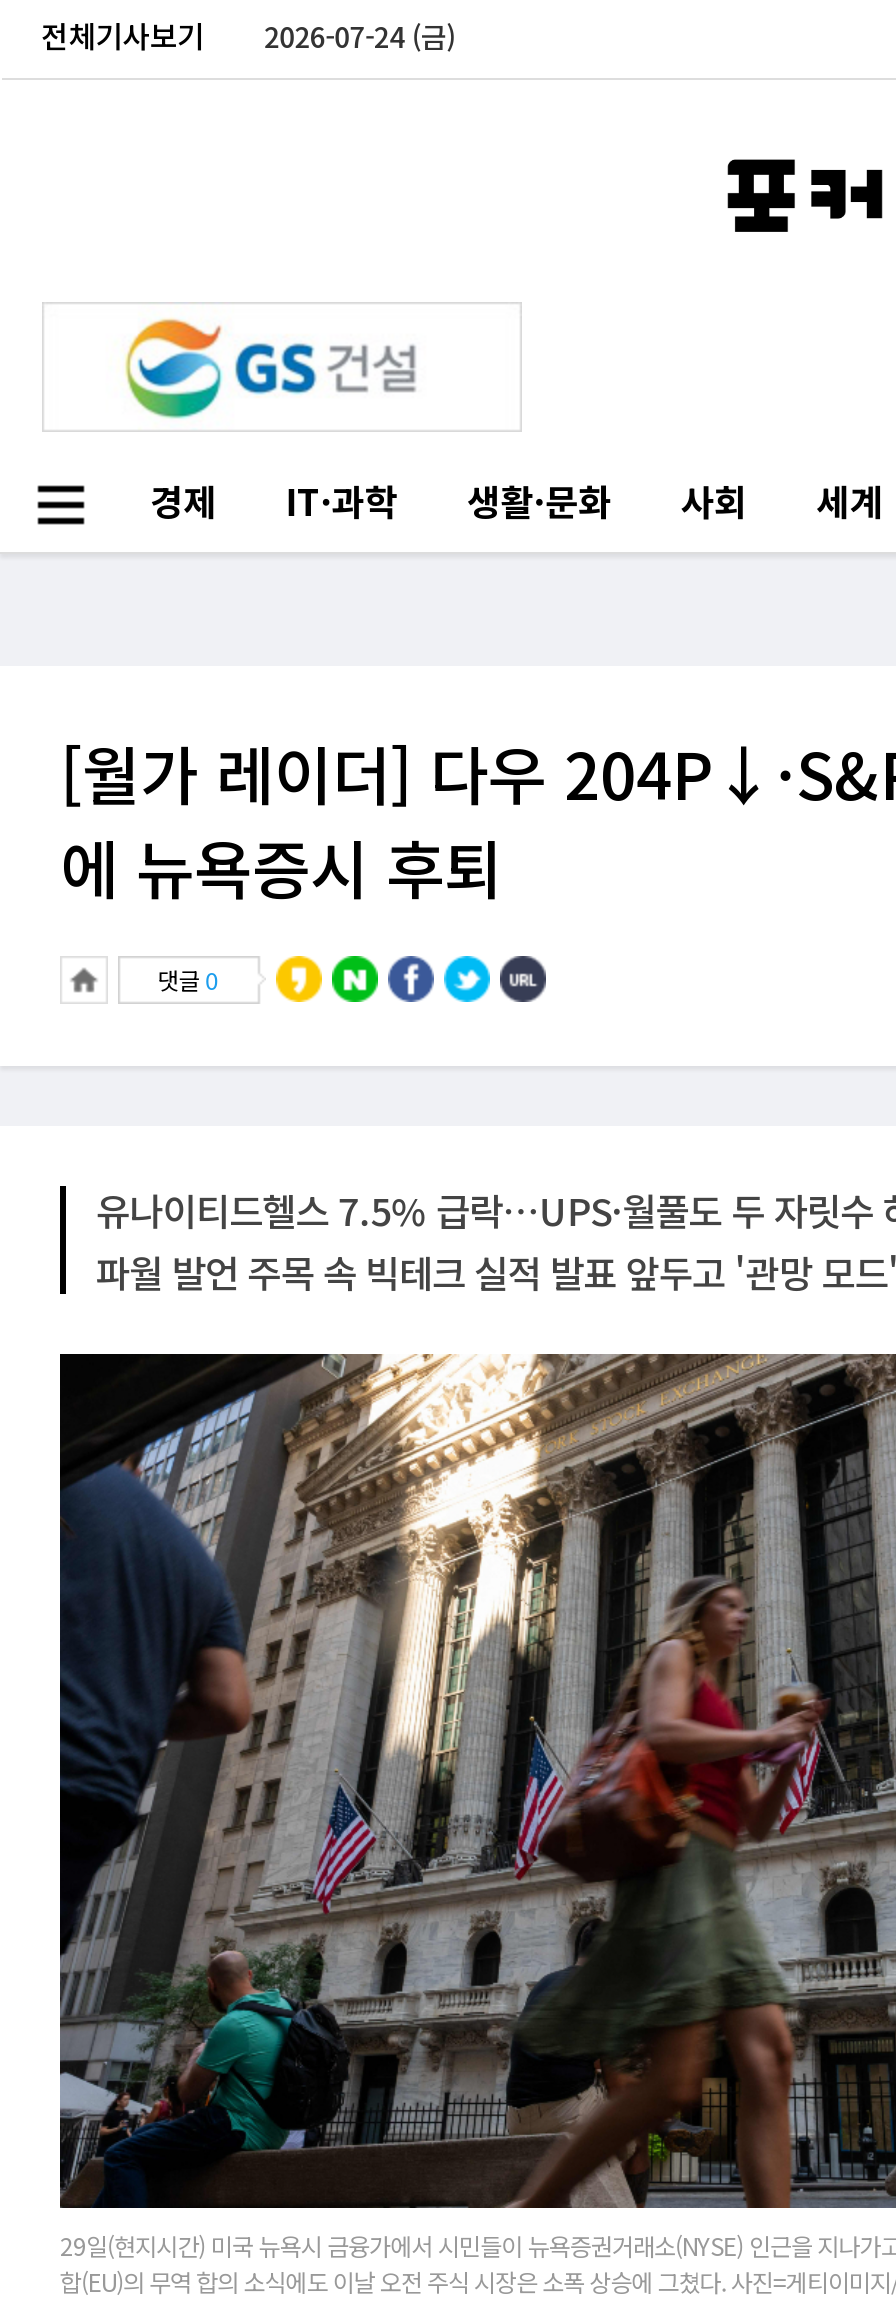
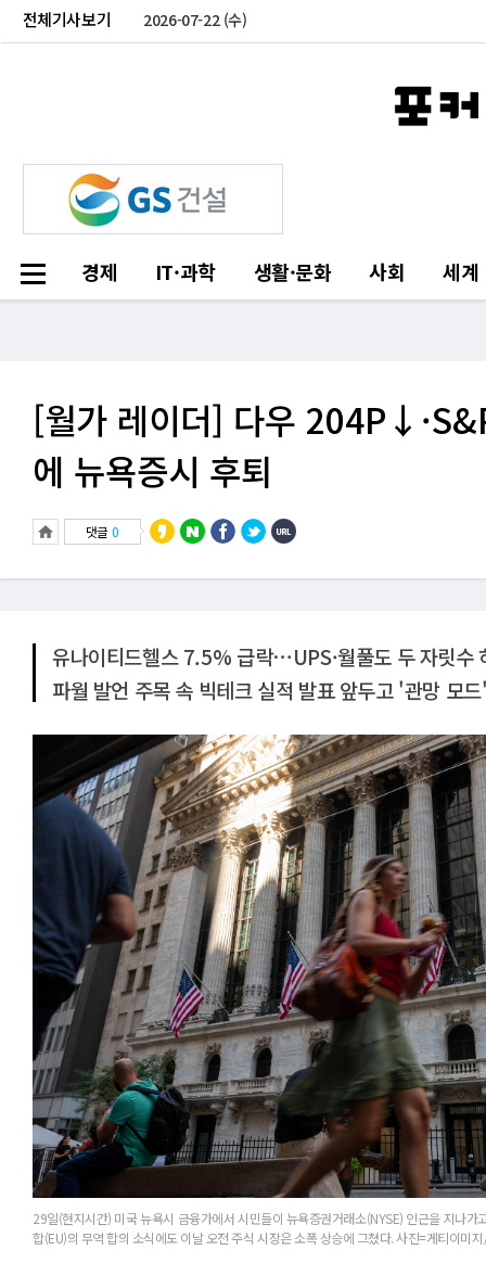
- 전체기사보기 2026-07-24 (금)
+ 전체기사보기 2026-07-22 (수)
